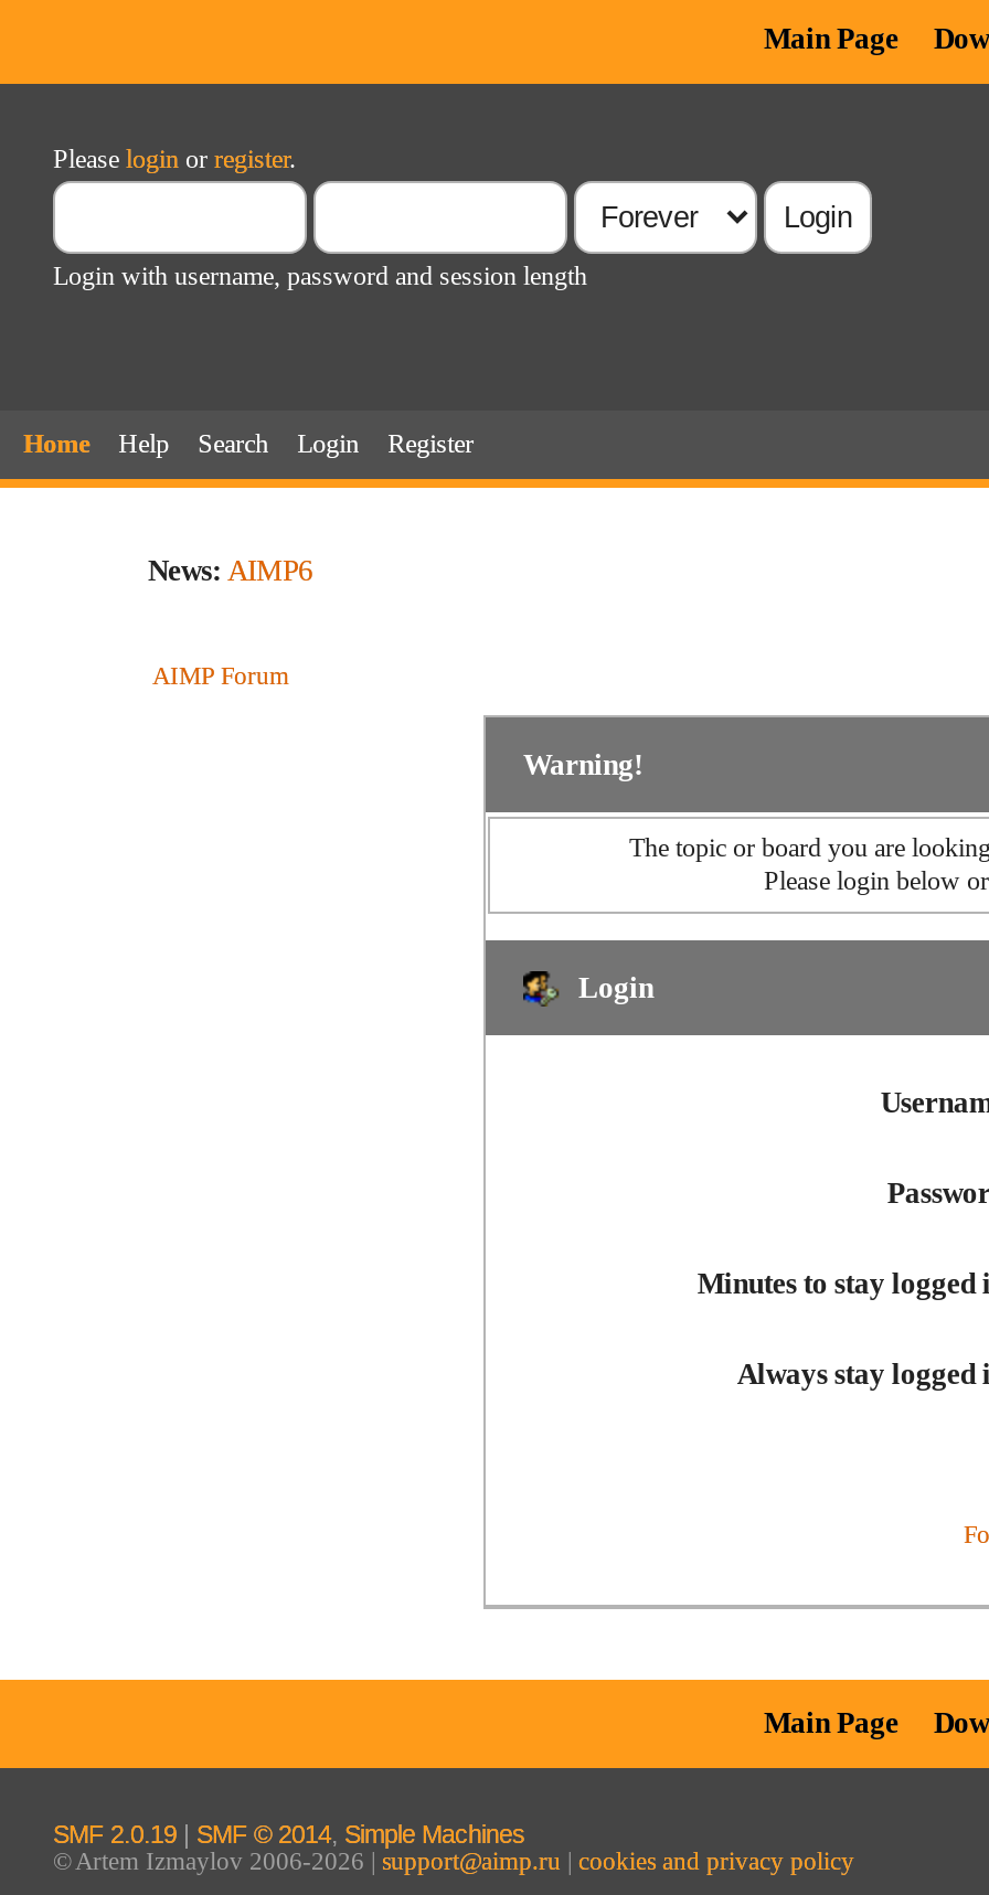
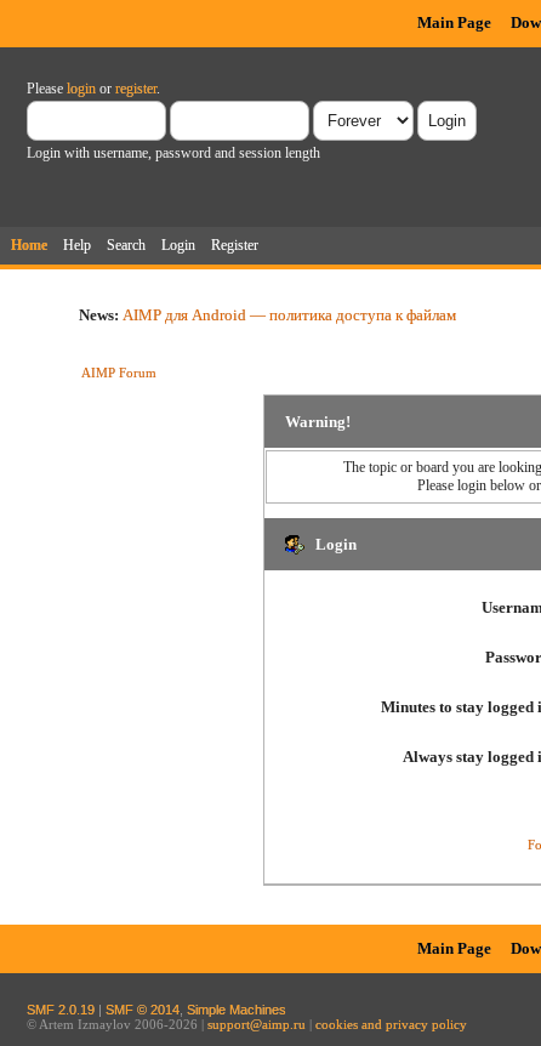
- News: AIMP6
+ News: AIMP для Android — политика доступа к файлам
